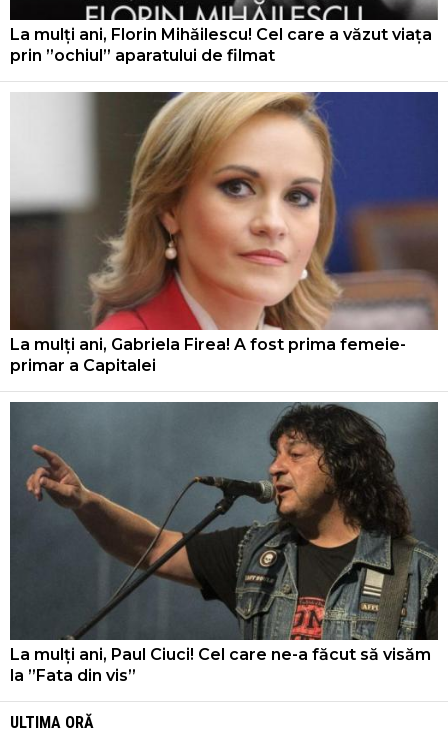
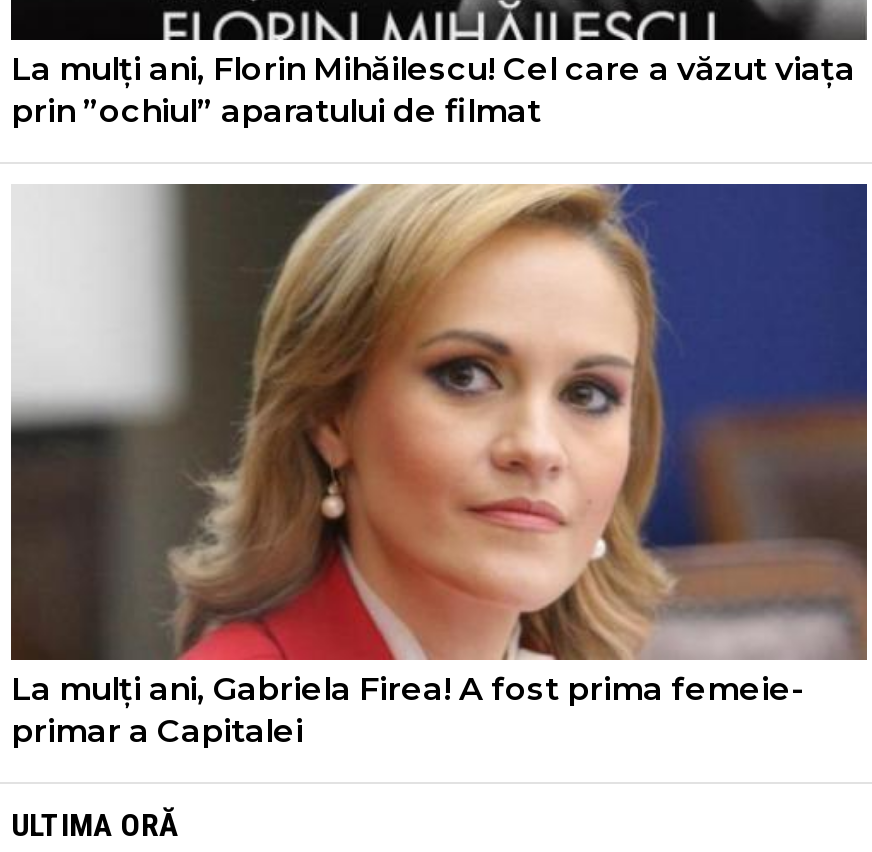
- [image]
- La mulți ani, Paul Ciuci! Cel care ne-a făcut să visăm
- la ”Fata din vis”
